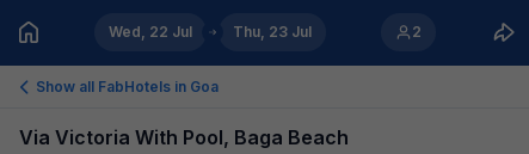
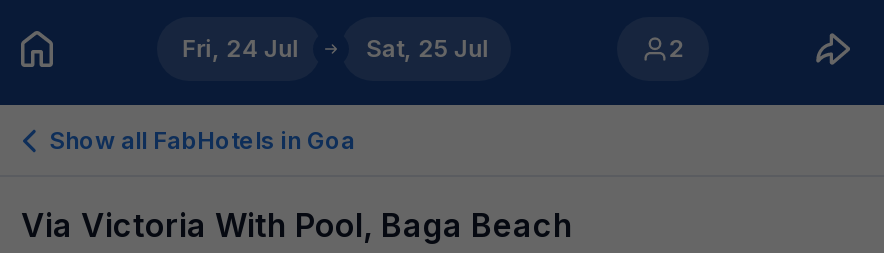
- Wed, 22 Jul
+ Fri, 24 Jul

- Thu, 23 Jul
+ Sat, 25 Jul
